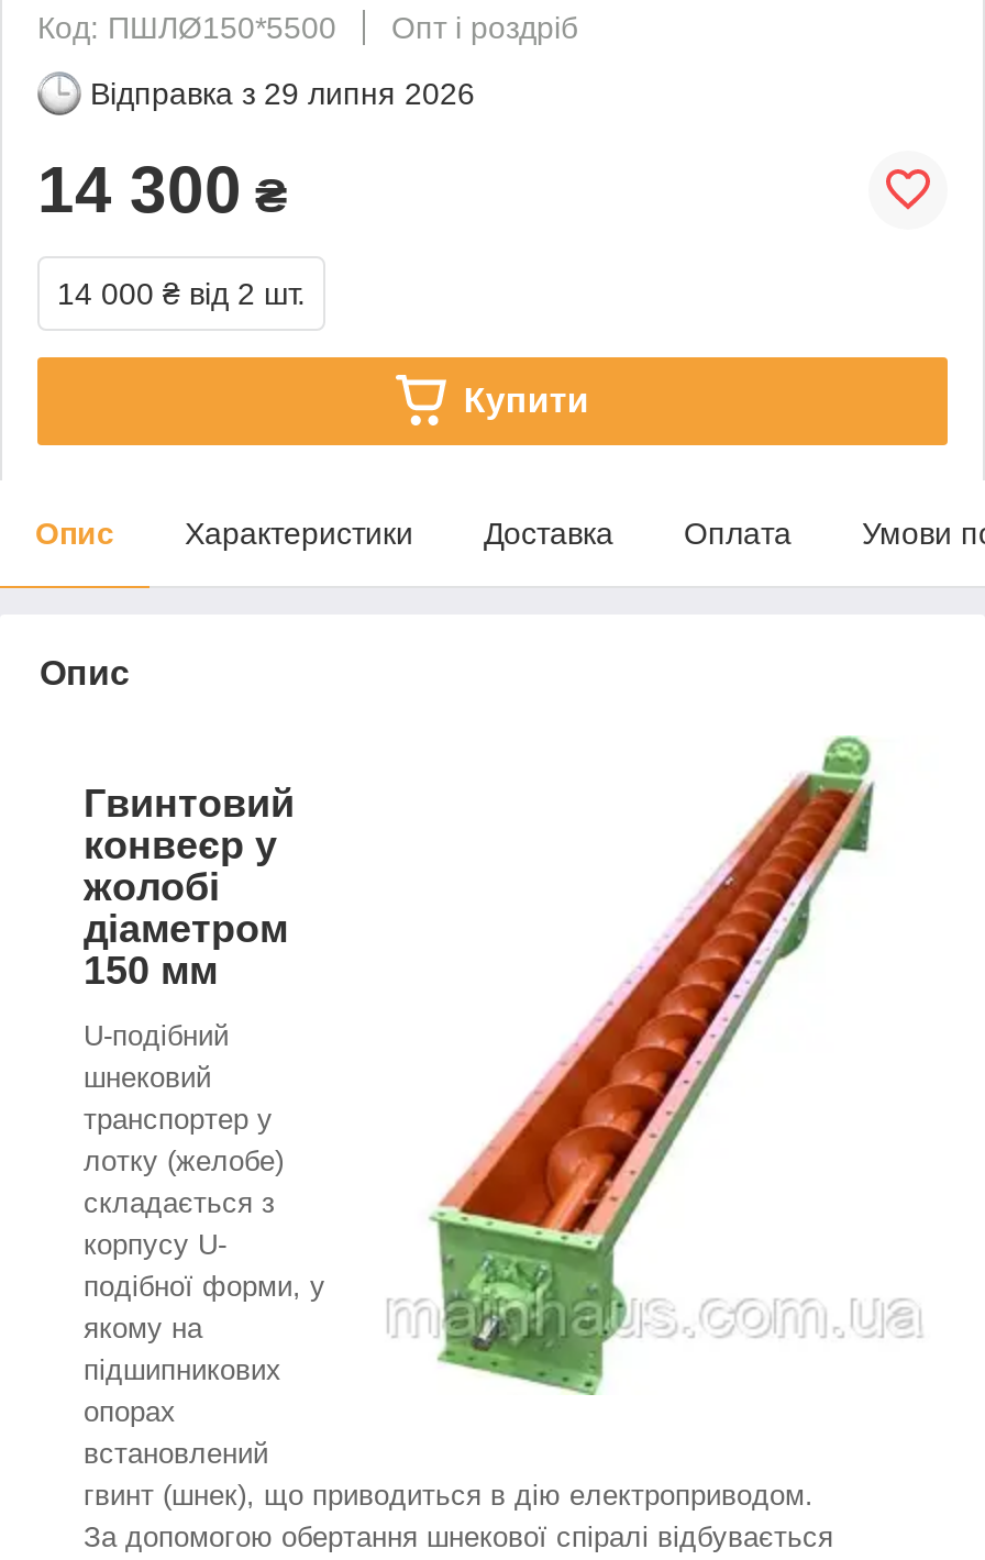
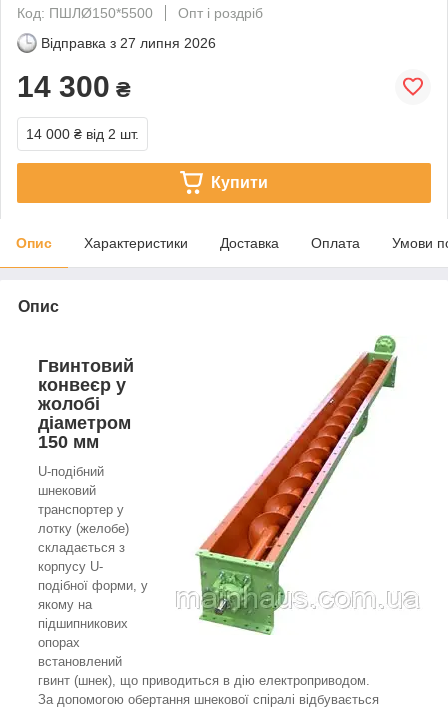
- Відправка з 29 липня 2026
+ Відправка з 27 липня 2026
